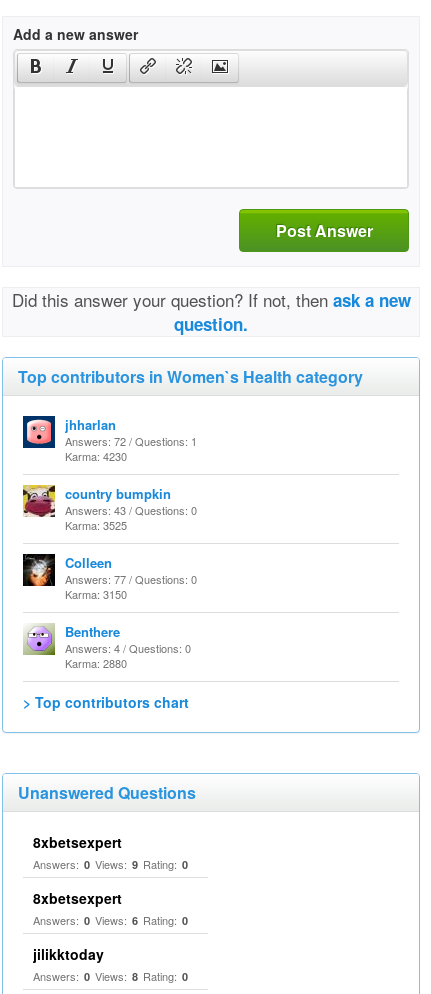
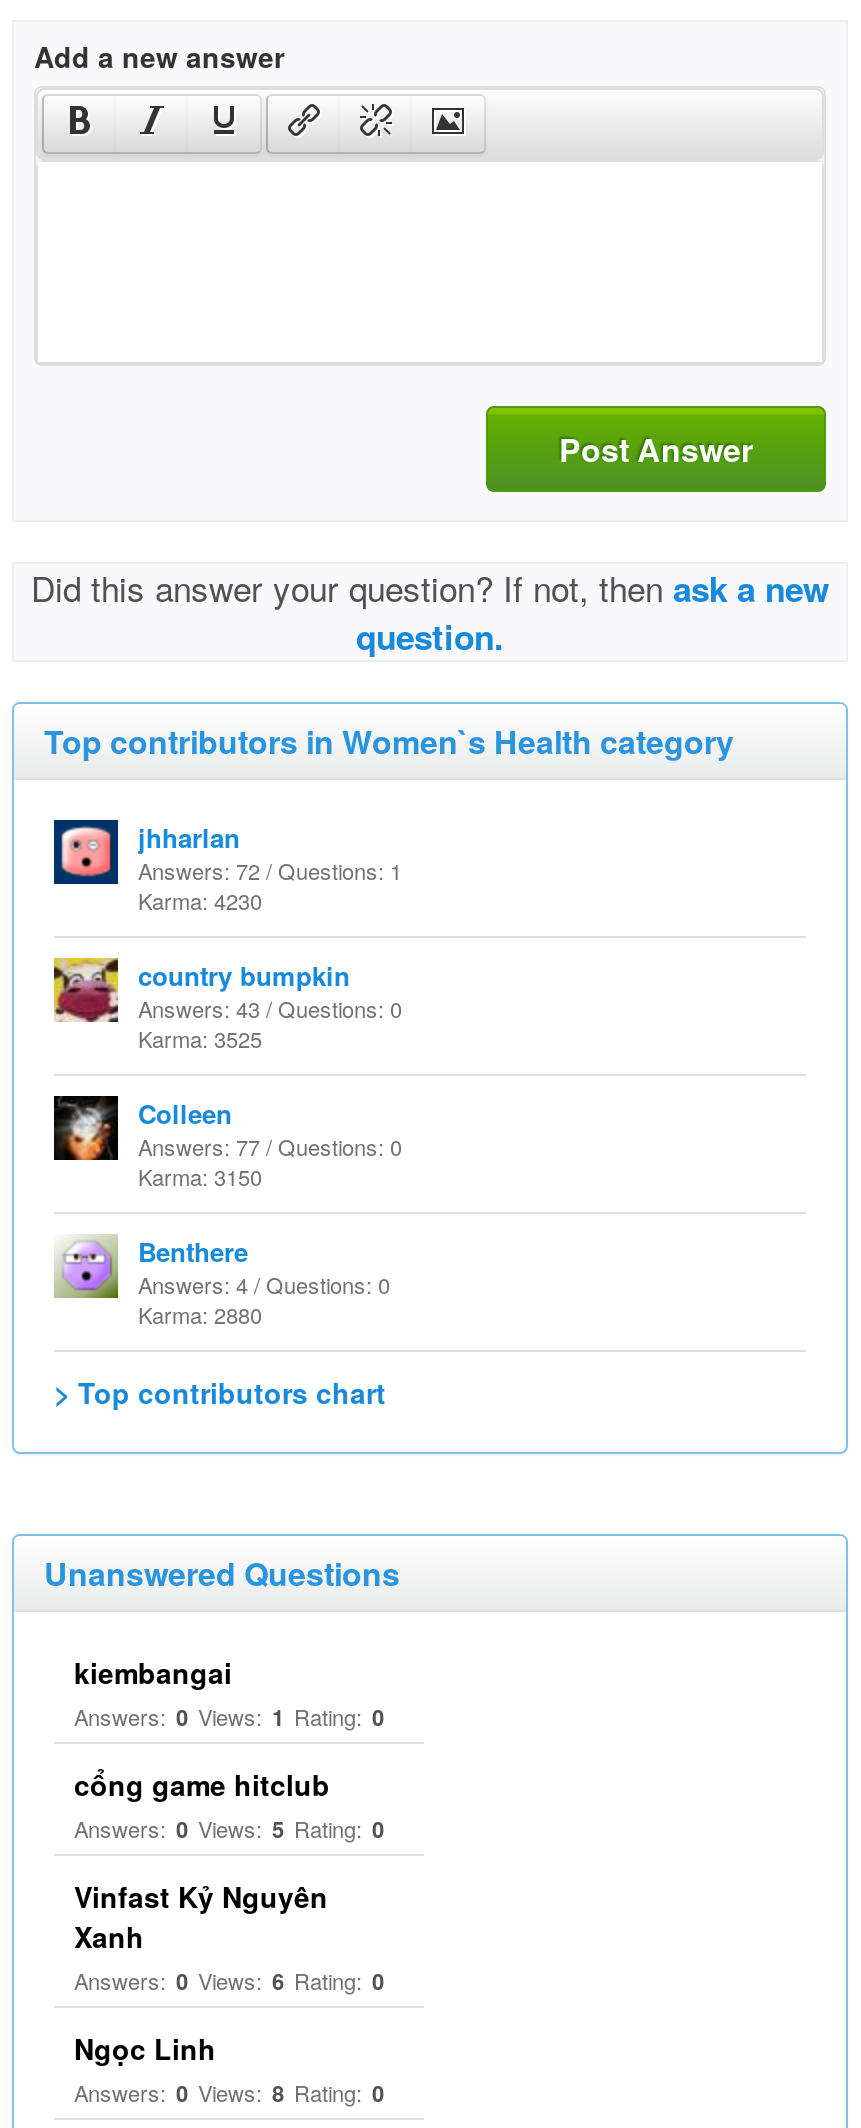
- 8xbetsexpert
- Answers: 0 Views: 9 Rating: 0
- 8xbetsexpert
+ kiembangai
+ Answers: 0 Views: 1 Rating: 0
+ cổng game hitclub
+ Answers: 0 Views: 5 Rating: 0
+ Vinfast Kỷ Nguyên
+ Xanh

- jilikktoday
+ Ngọc Linh
